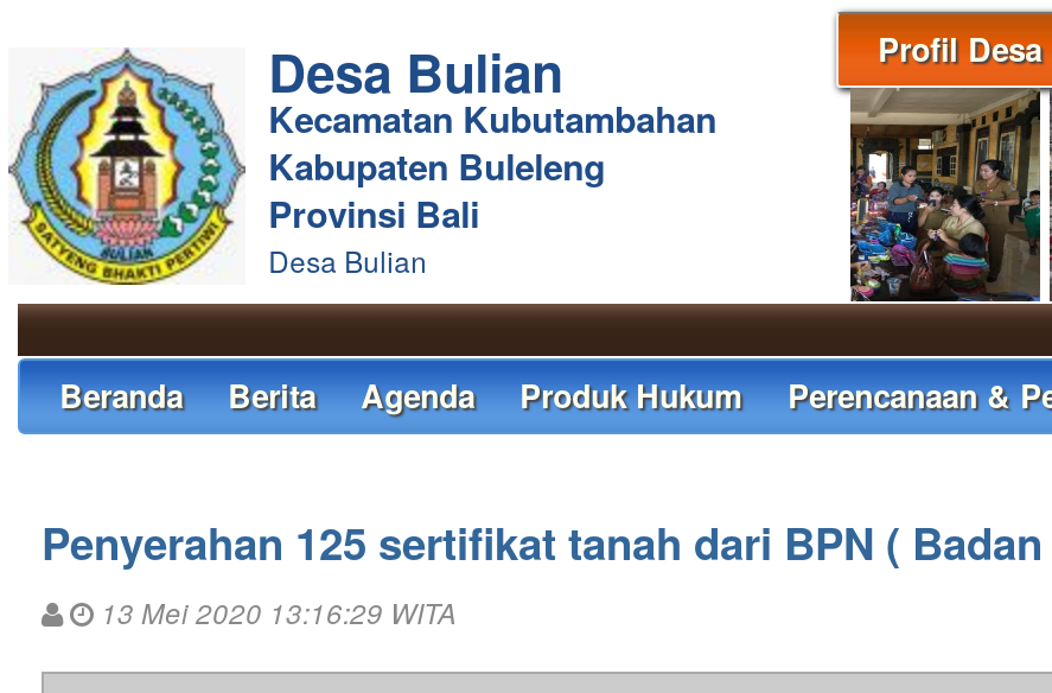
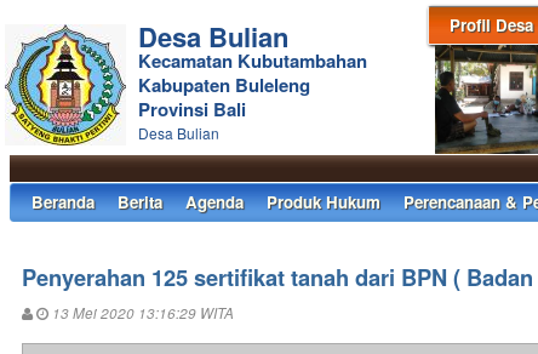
- [image]
+ [image]
